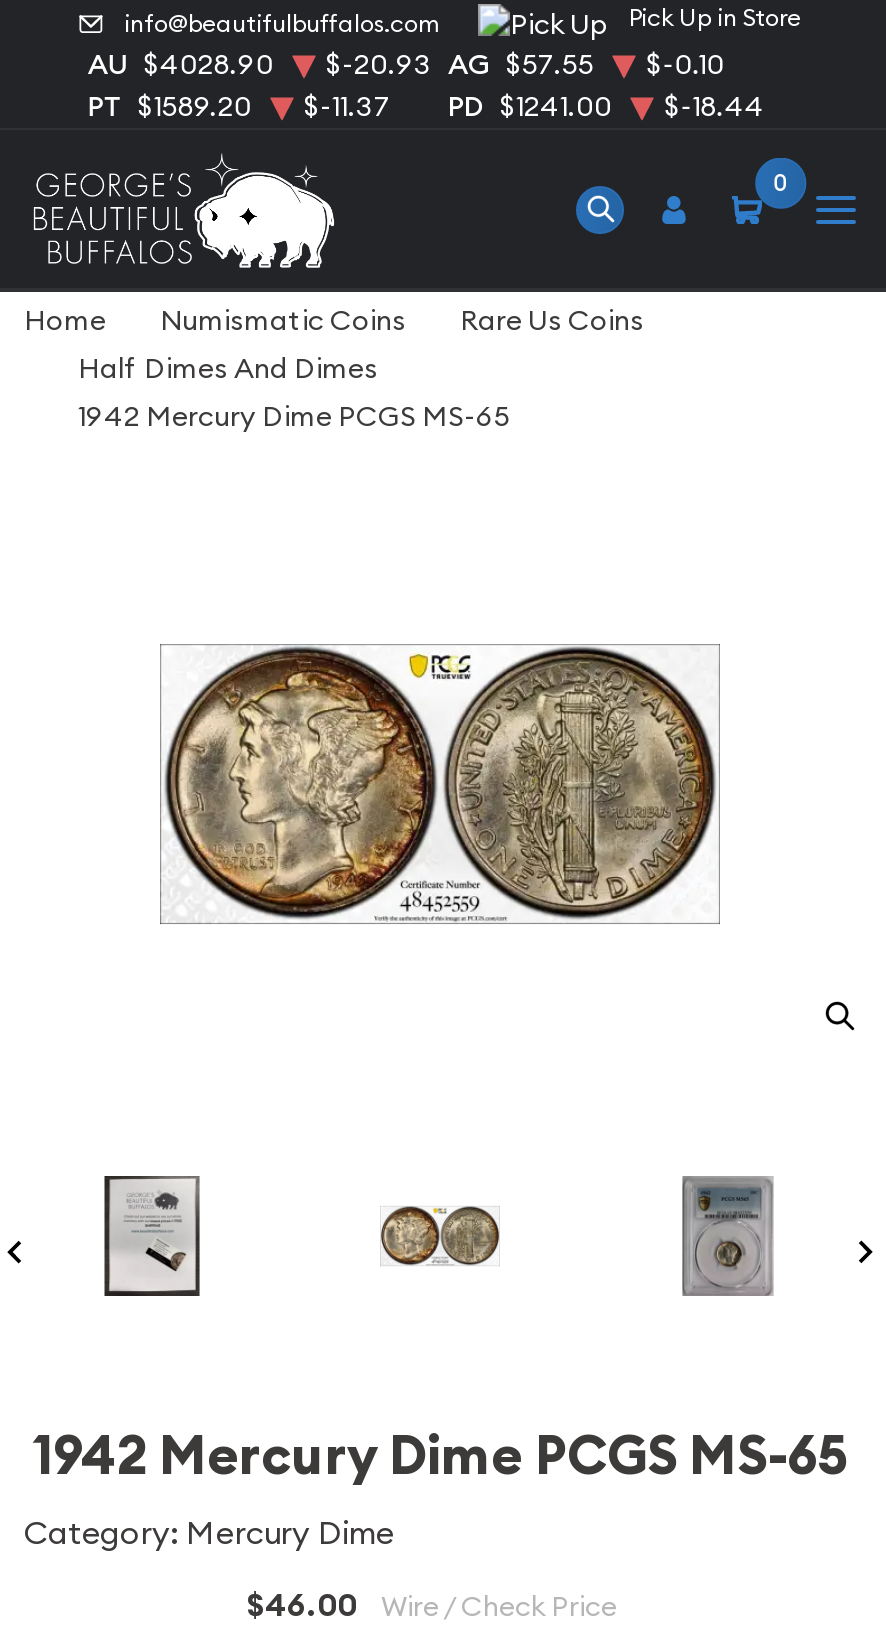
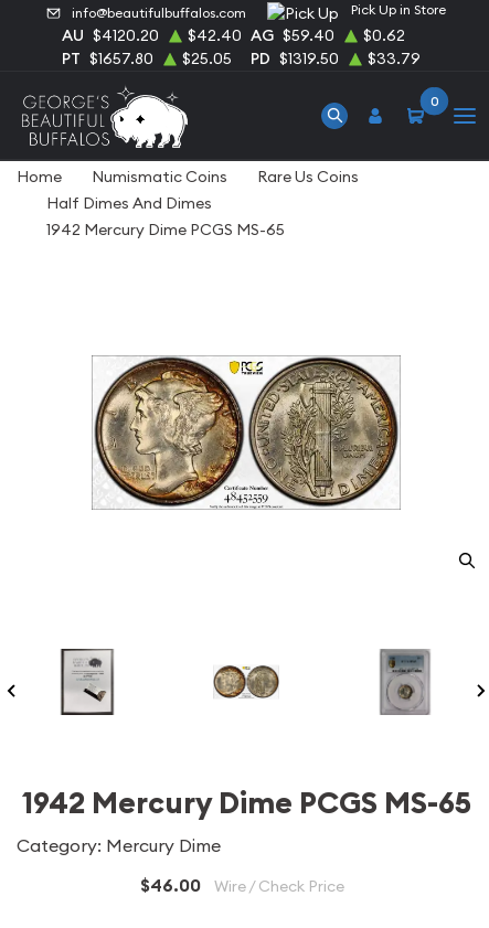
- AU $4028.90
+ AU $4120.20

- $-20.93 AG $57.55
+ $42.40 AG $59.40

- $-0.10
+ $0.62

- PT $1589.20
+ PT $1657.80

- $-11.37
+ $25.05

- PD $1241.00
+ PD $1319.50

- $-18.44
+ $33.79
